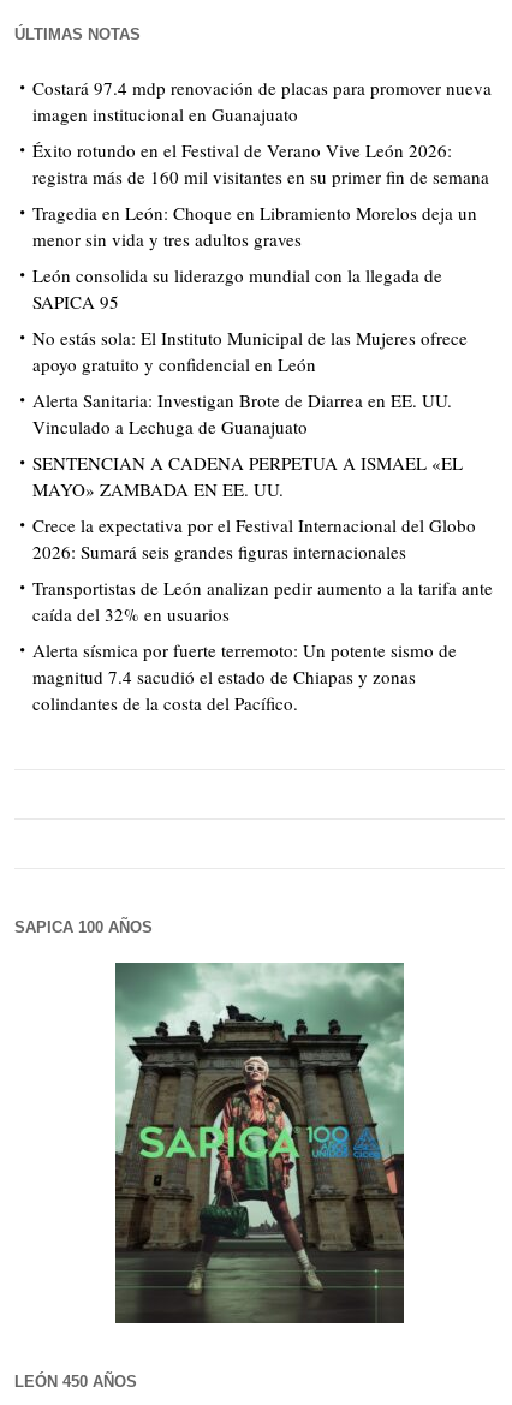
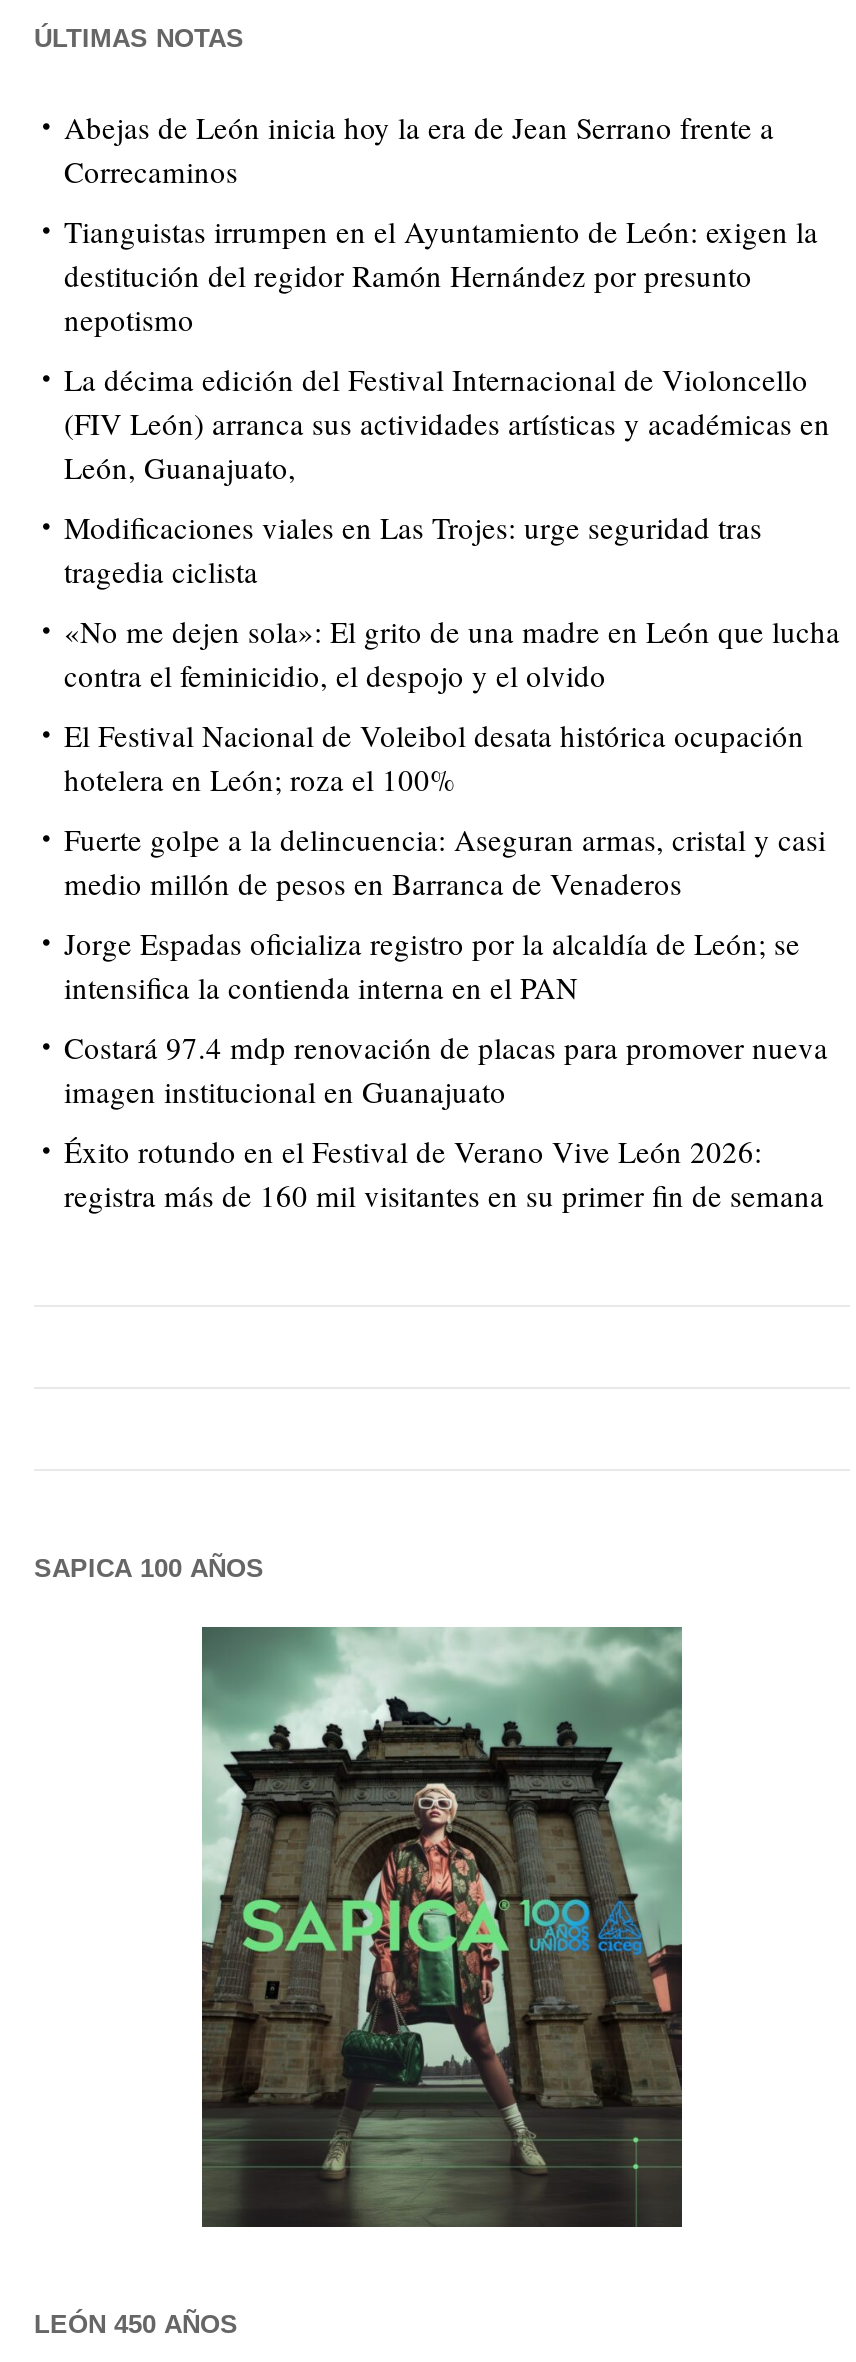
+ Abejas de León inicia hoy la era de Jean Serrano frente a
+ Correcaminos
+ Tianguistas irrumpen en el Ayuntamiento de León: exigen la
+ destitución del regidor Ramón Hernández por presunto
+ nepotismo
+ La décima edición del Festival Internacional de Violoncello
+ (FIV León) arranca sus actividades artísticas y académicas en
+ León, Guanajuato,
+ Modificaciones viales en Las Trojes: urge seguridad tras
+ tragedia ciclista
+ «No me dejen sola»: El grito de una madre en León que lucha
+ contra el feminicidio, el despojo y el olvido
+ El Festival Nacional de Voleibol desata histórica ocupación
+ hotelera en León; roza el 100%
+ Fuerte golpe a la delincuencia: Aseguran armas, cristal y casi
+ medio millón de pesos en Barranca de Venaderos
+ Jorge Espadas oficializa registro por la alcaldía de León; se
+ intensifica la contienda interna en el PAN

moved down: Costará 97.4 mdp renovación de placas para promover nueva | imagen institucional en Guanajuato | Éxito rotundo en el Festival de Verano Vive León 2026: | registra más de 160 mil visitantes en su primer fin de semana

- Tragedia en León: Choque en Libramiento Morelos deja un
- menor sin vida y tres adultos graves
- León consolida su liderazgo mundial con la llegada de
- SAPICA 95
- No estás sola: El Instituto Municipal de las Mujeres ofrece
- apoyo gratuito y confidencial en León
- Alerta Sanitaria: Investigan Brote de Diarrea en EE. UU.
- Vinculado a Lechuga de Guanajuato
- SENTENCIAN A CADENA PERPETUA A ISMAEL «EL
- MAYO» ZAMBADA EN EE. UU.
- Crece la expectativa por el Festival Internacional del Globo
- 2026: Sumará seis grandes figuras internacionales
- Transportistas de León analizan pedir aumento a la tarifa ante
- caída del 32% en usuarios
- Alerta sísmica por fuerte terremoto: Un potente sismo de
- magnitud 7.4 sacudió el estado de Chiapas y zonas
- colindantes de la costa del Pacífico.
